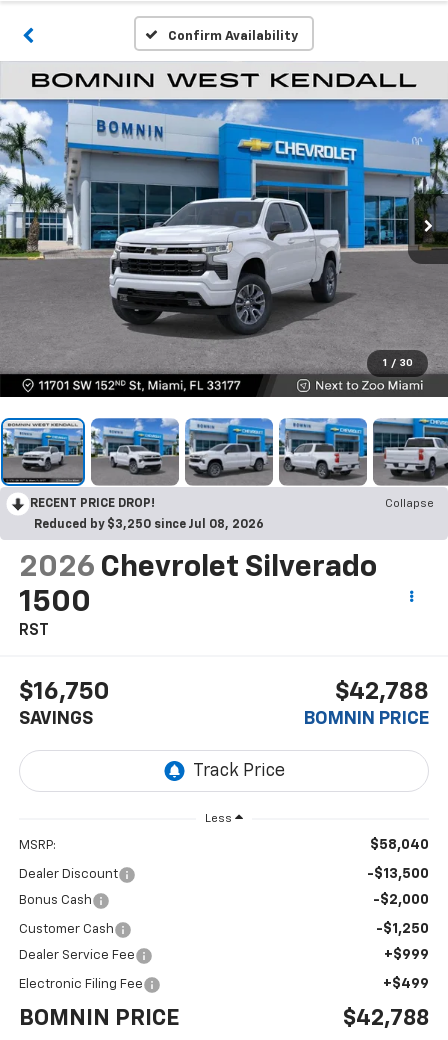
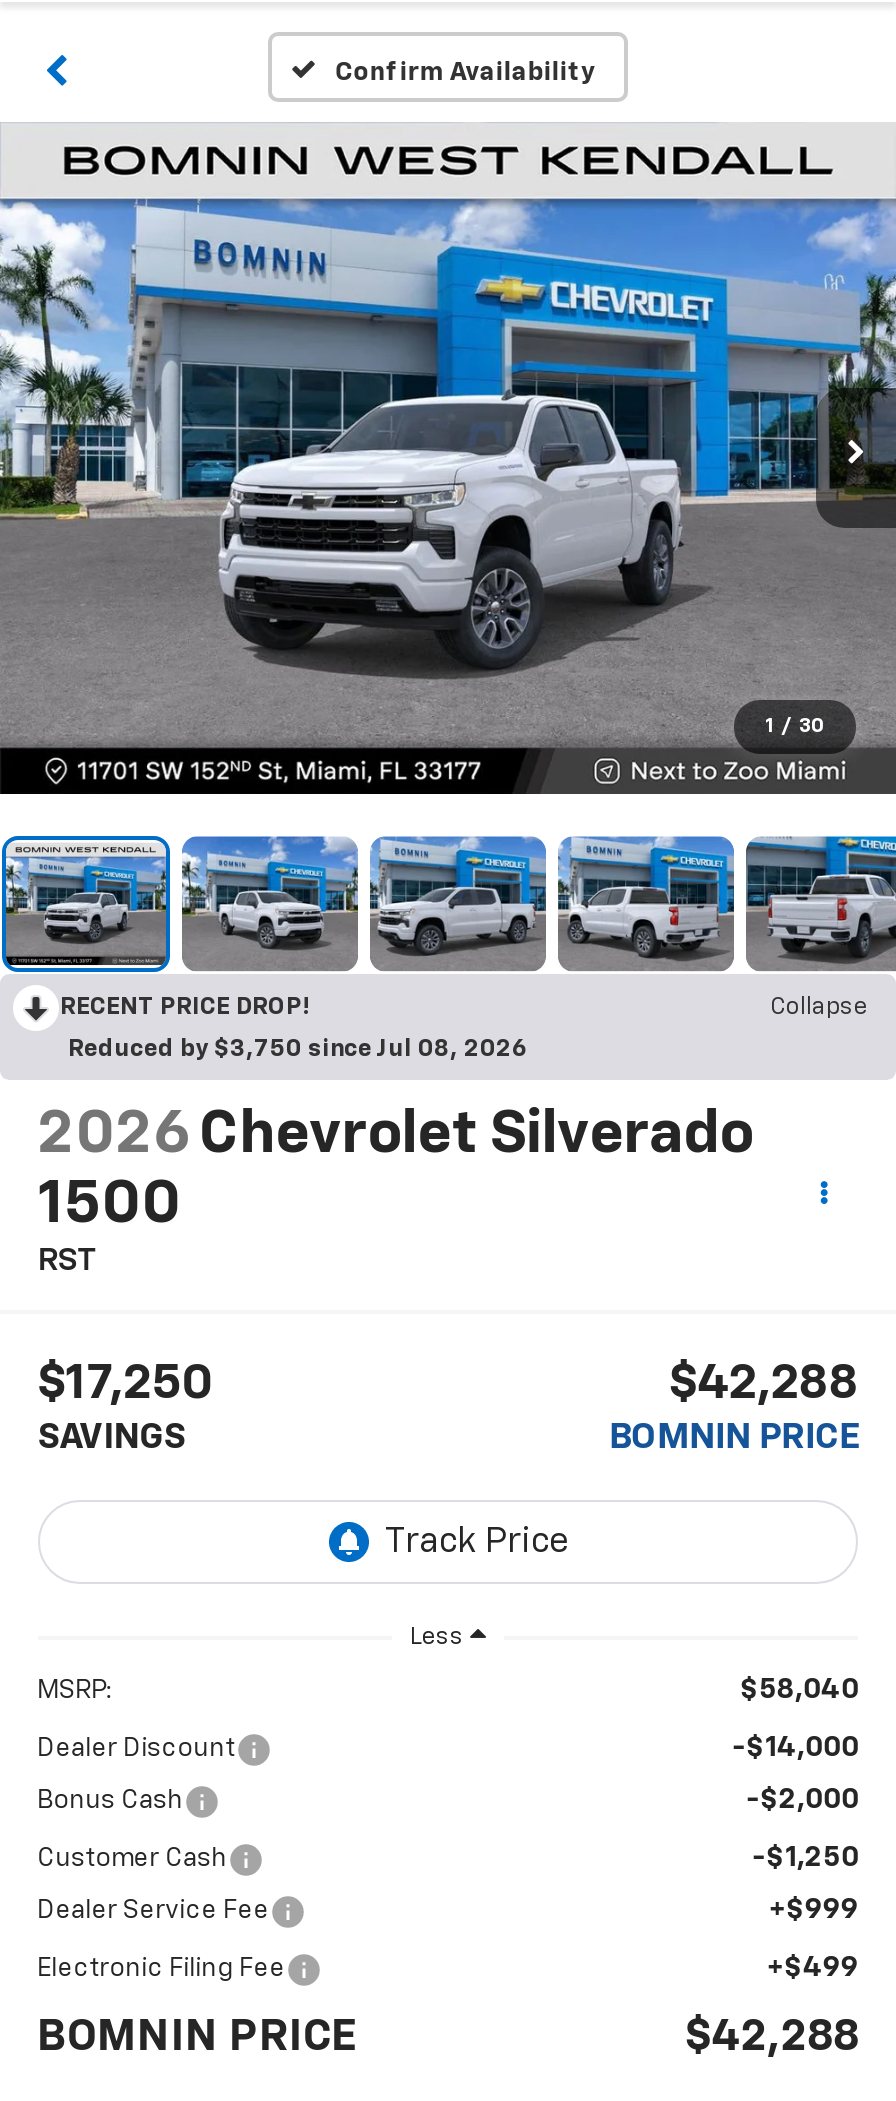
- Reduced by $3,250 since Jul 08, 2026
+ Reduced by $3,750 since Jul 08, 2026

- $16,750
+ $17,250

- $42,788
+ $42,288

- -$13,500
+ -$14,000

- $42,788
+ $42,288
